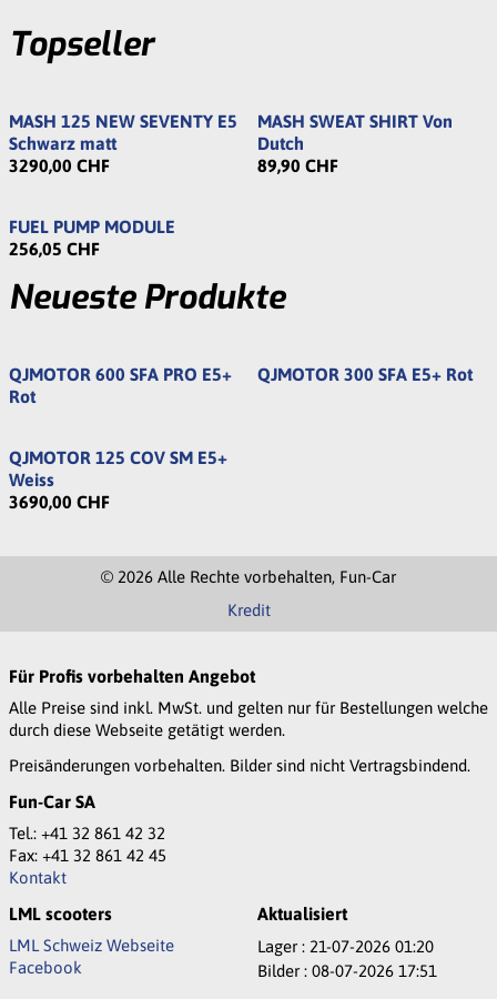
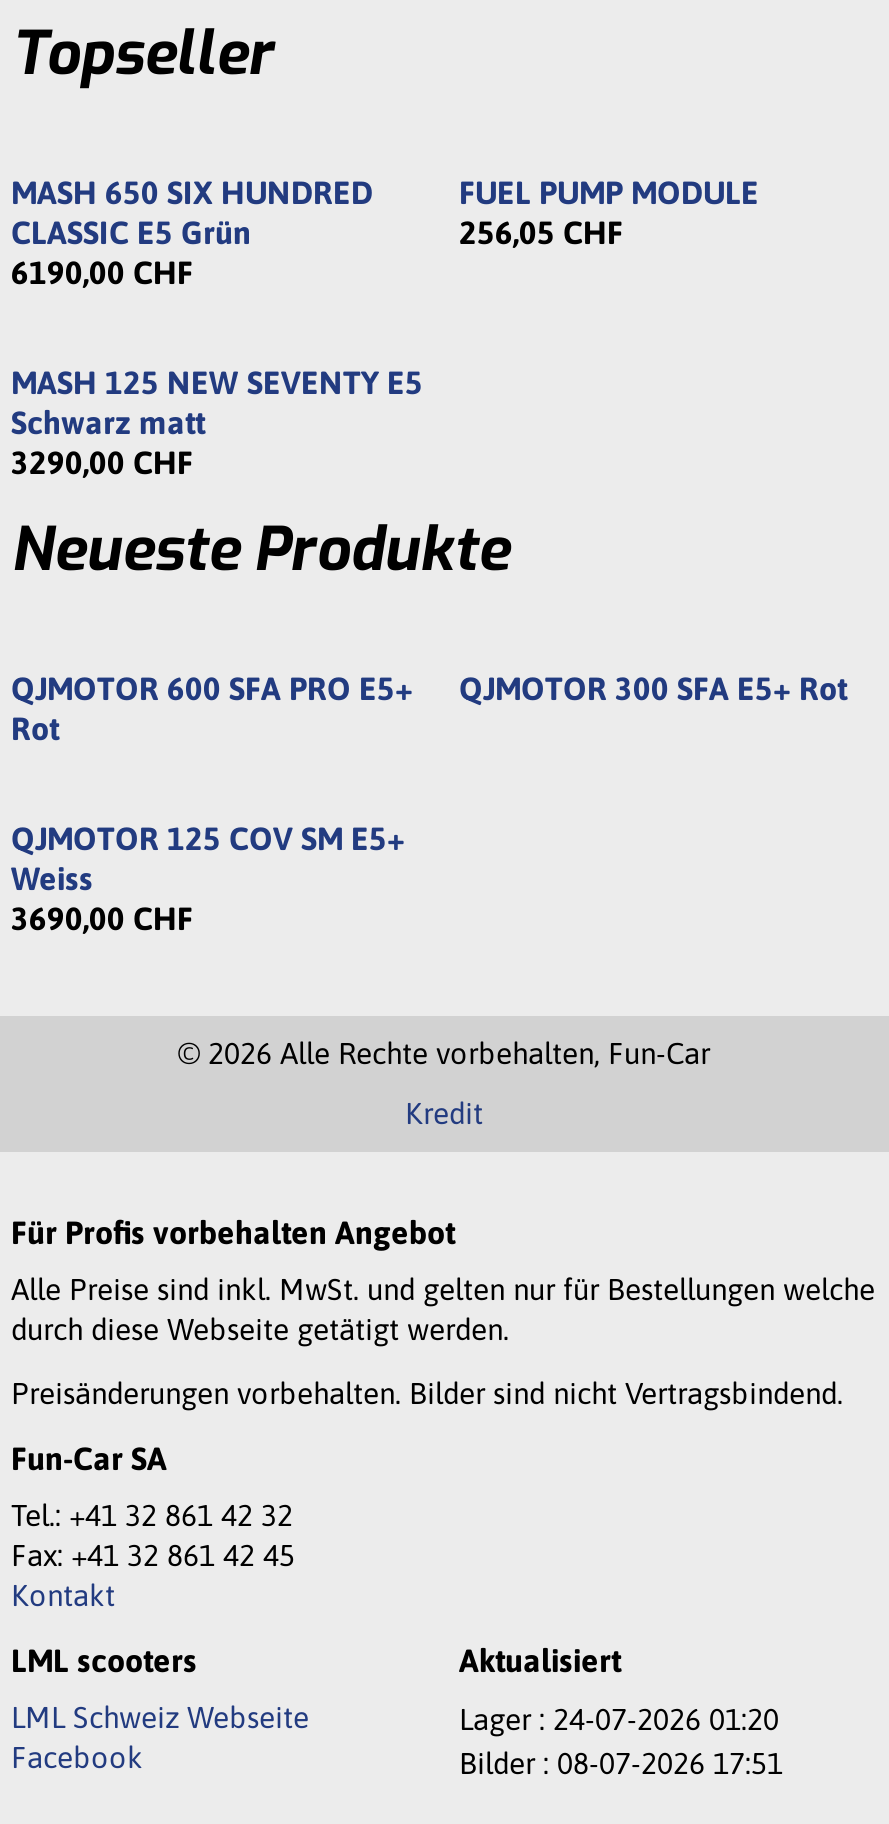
+ MASH 650 SIX HUNDRED
+ CLASSIC E5 Grün
+ 6190,00 CHF

moved down: MASH 125 NEW SEVENTY E5 | Schwarz matt | 3290,00 CHF

- MASH SWEAT SHIRT Von
- Dutch
- 89,90 CHF

moved up: FUEL PUMP MODULE | 256,05 CHF

- Lager : 21-07-2026 01:20
+ Lager : 24-07-2026 01:20
